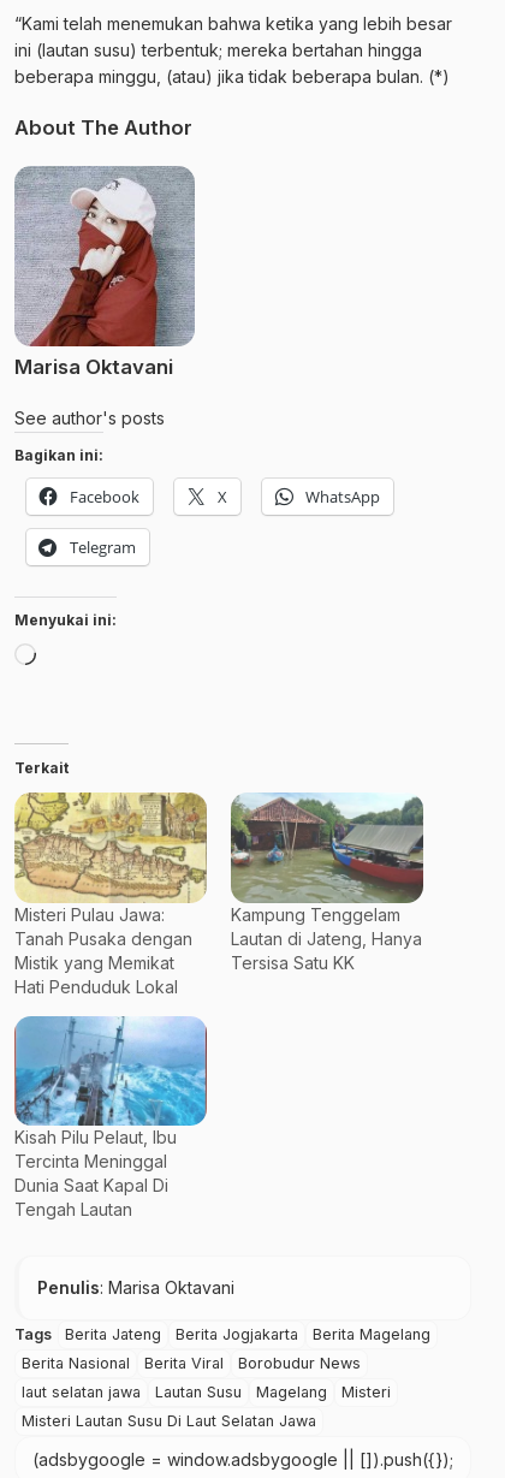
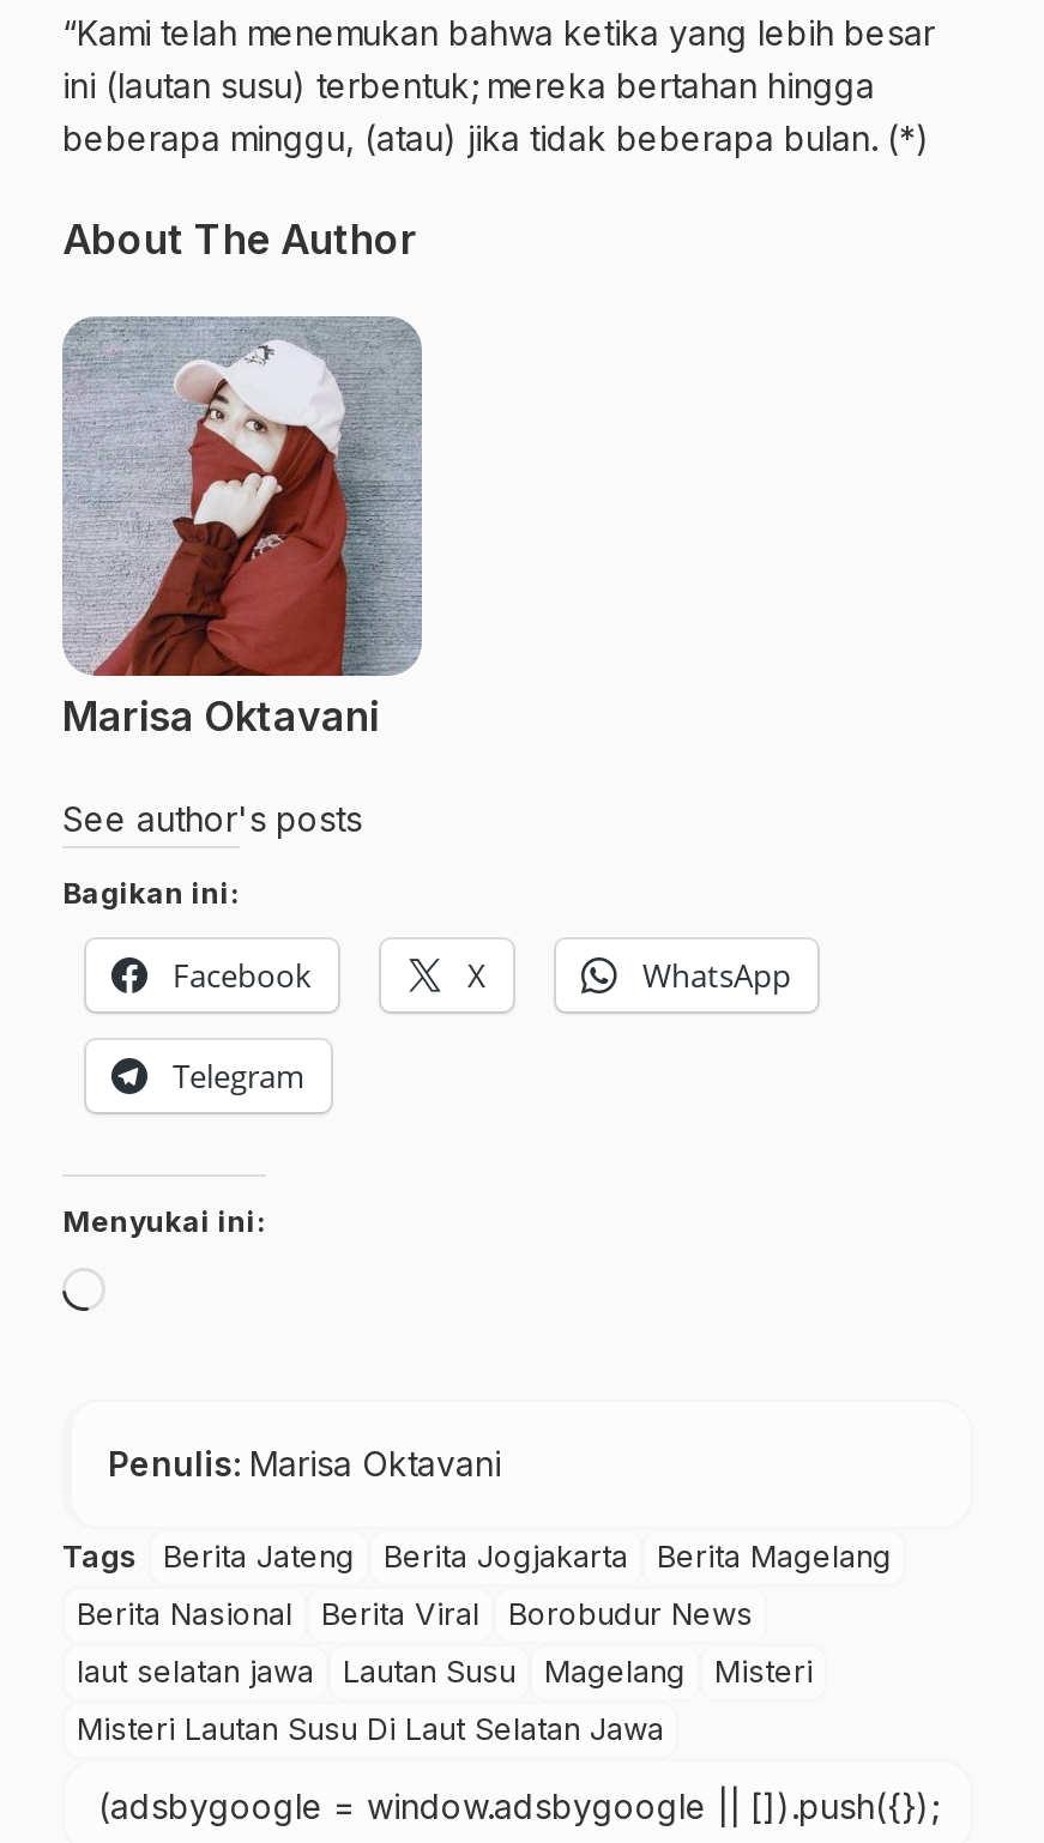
- Terkait

- [image]
- Misteri Pulau Jawa:
- Tanah Pusaka dengan
- Mistik yang Memikat
- Hati Penduduk Lokal

- [image]
- Kampung Tenggelam
- Lautan di Jateng, Hanya
- Tersisa Satu KK

- [image]
- Kisah Pilu Pelaut, Ibu
- Tercinta Meninggal
- Dunia Saat Kapal Di
- Tengah Lautan
